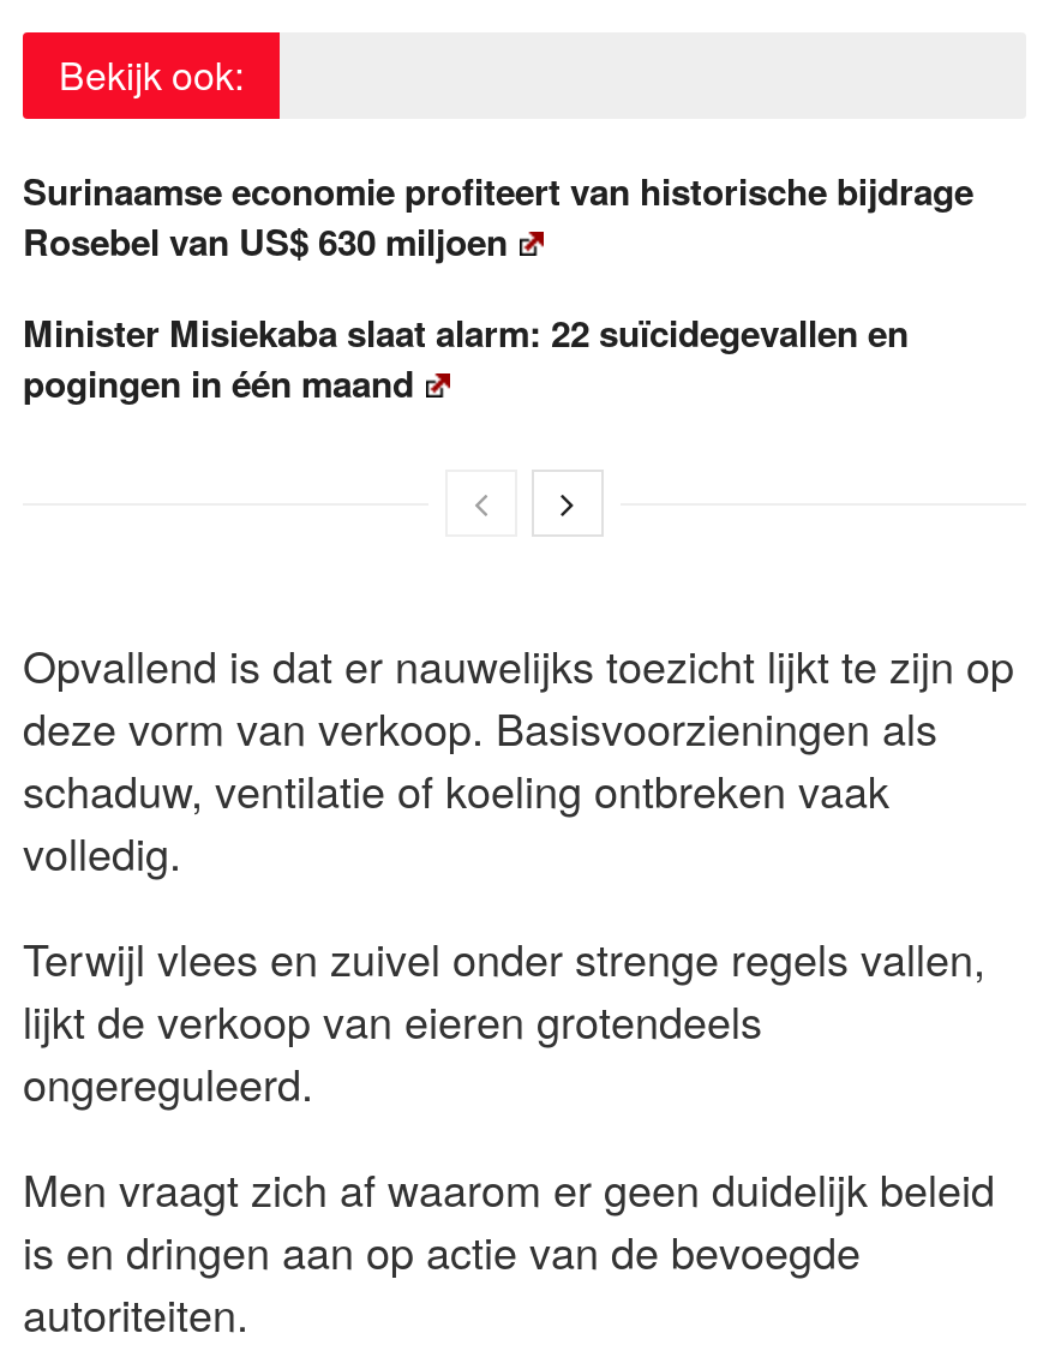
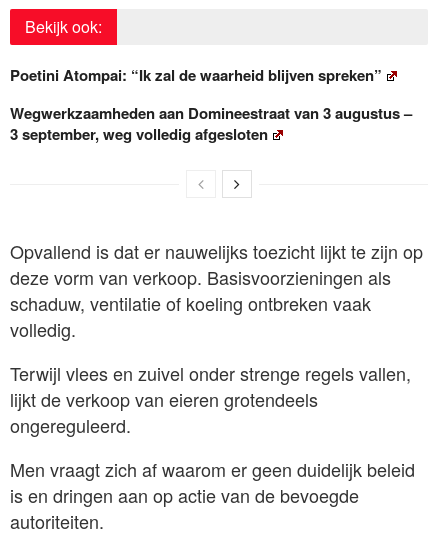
- Surinaamse economie profiteert van historische bijdrage
- Rosebel van US$ 630 miljoen
+ Poetini Atompai: “Ik zal de waarheid blijven spreken”

- Minister Misiekaba slaat alarm: 22 suïcidegevallen en
- pogingen in één maand
+ Wegwerkzaamheden aan Domineestraat van 3 augustus –
+ 3 september, weg volledig afgesloten
